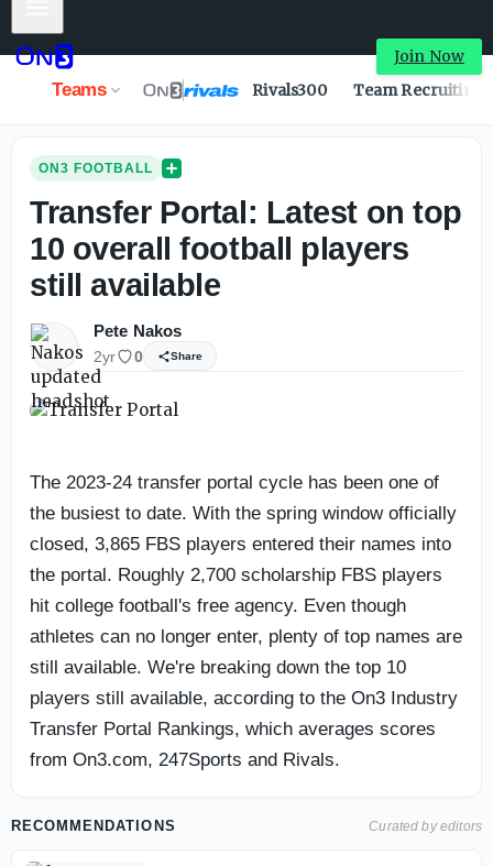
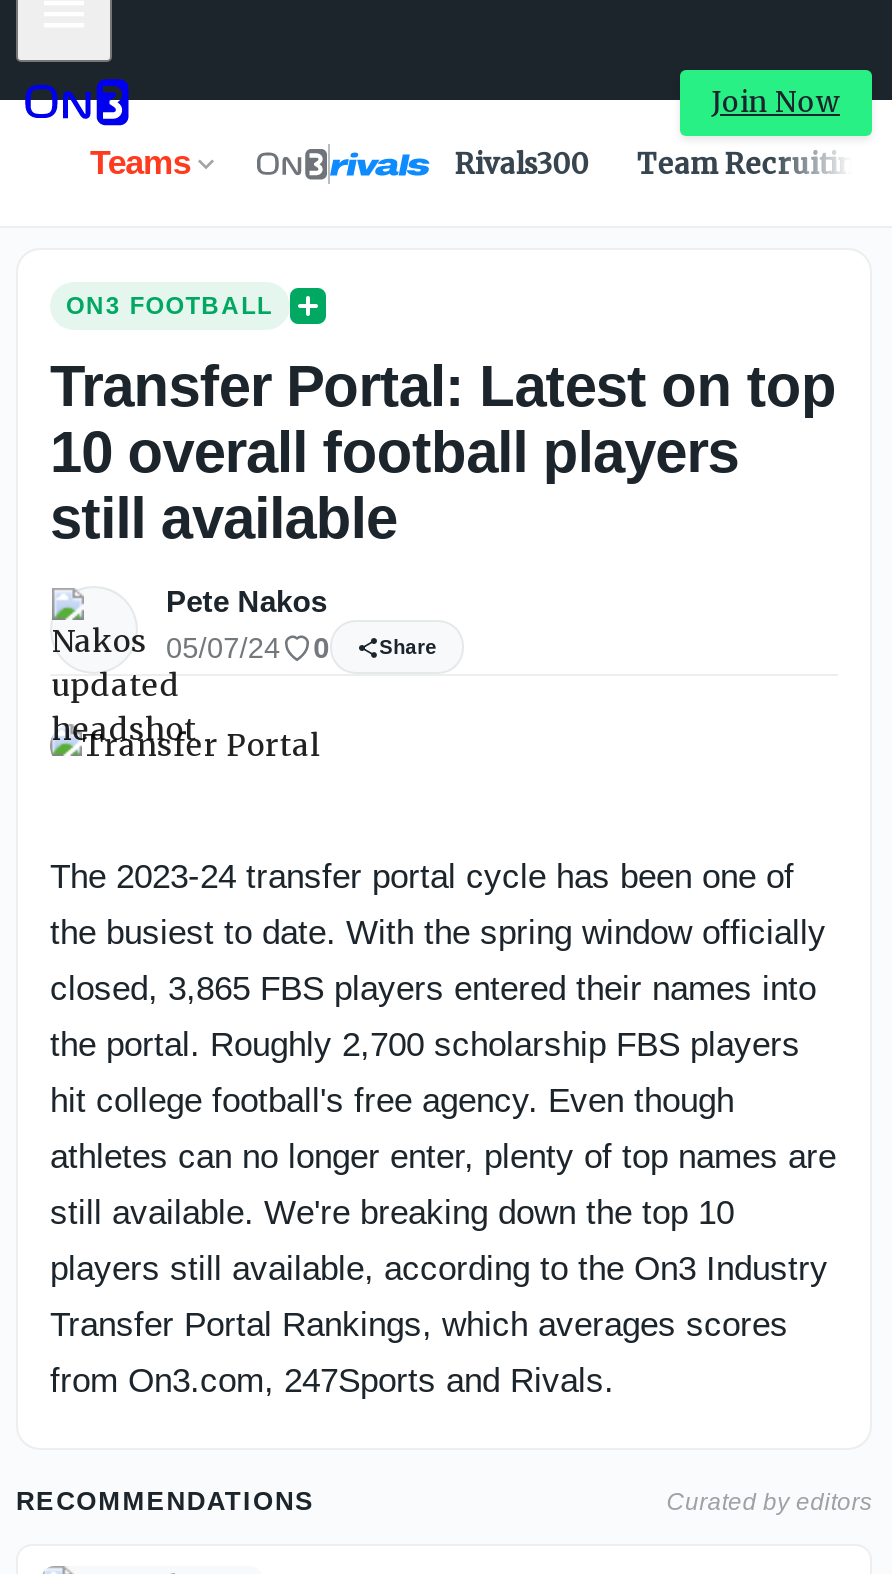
- 2yr 0
+ 05/07/24 0
